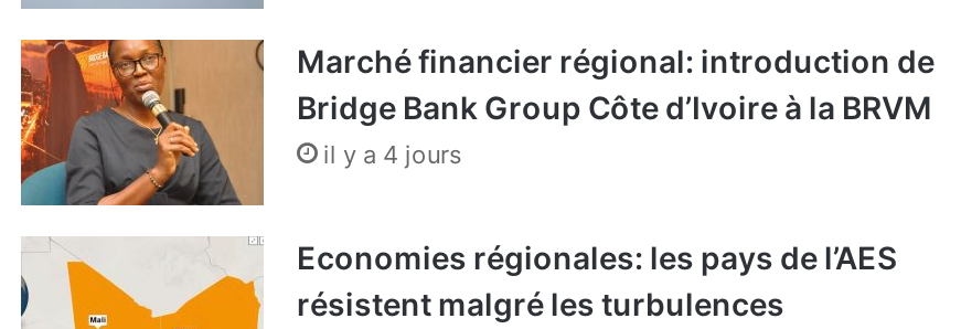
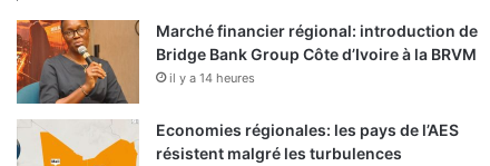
- il y a 4 jours
+ il y a 14 heures
